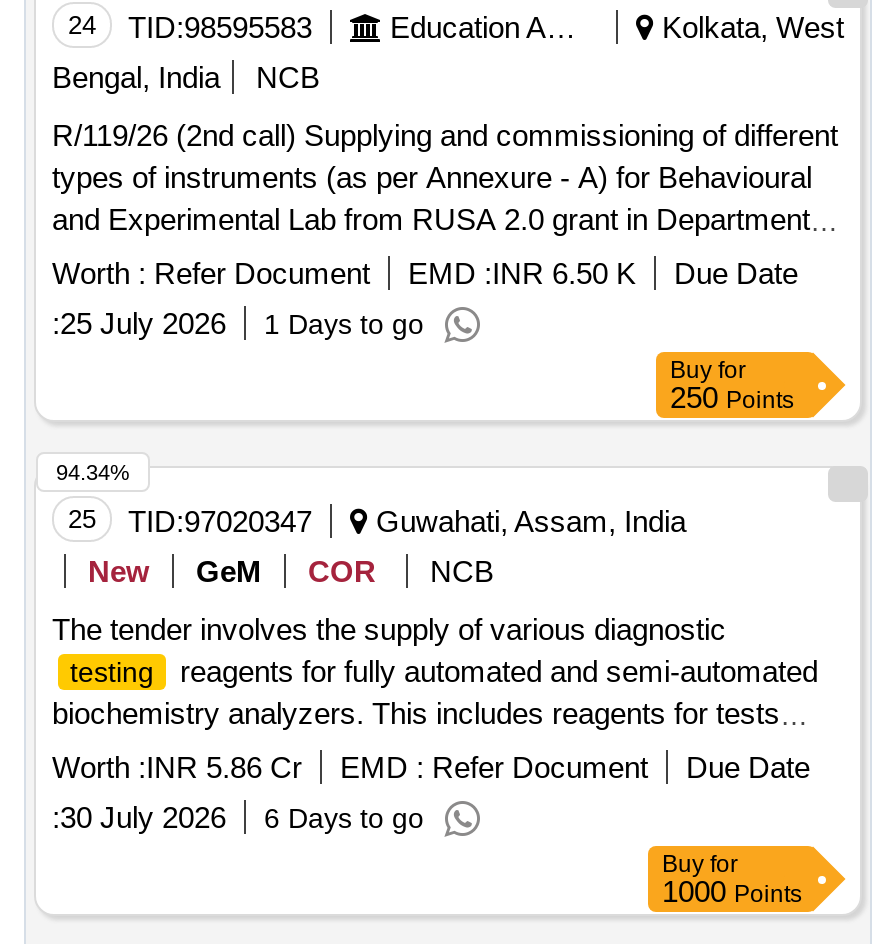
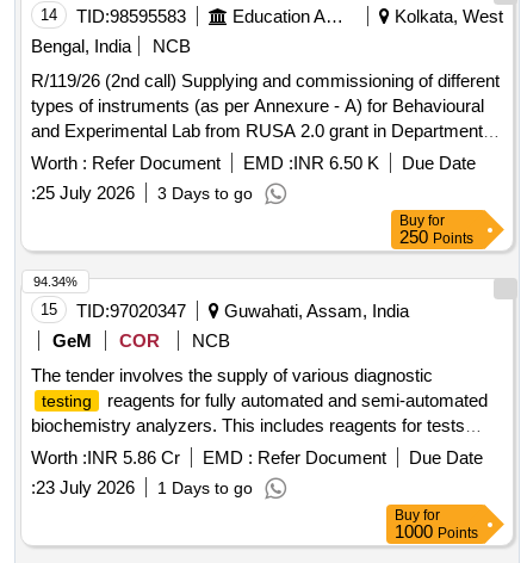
- 24 TID:98595583
+ 14 TID:98595583

- :25 July 2026 1 Days to go
+ :25 July 2026 3 Days to go

- 25 TID:97020347 Guwahati, Assam, India
+ 15 TID:97020347 Guwahati, Assam, India

- New

- :30 July 2026
+ :23 July 2026

- 6 Days to go
+ 1 Days to go
